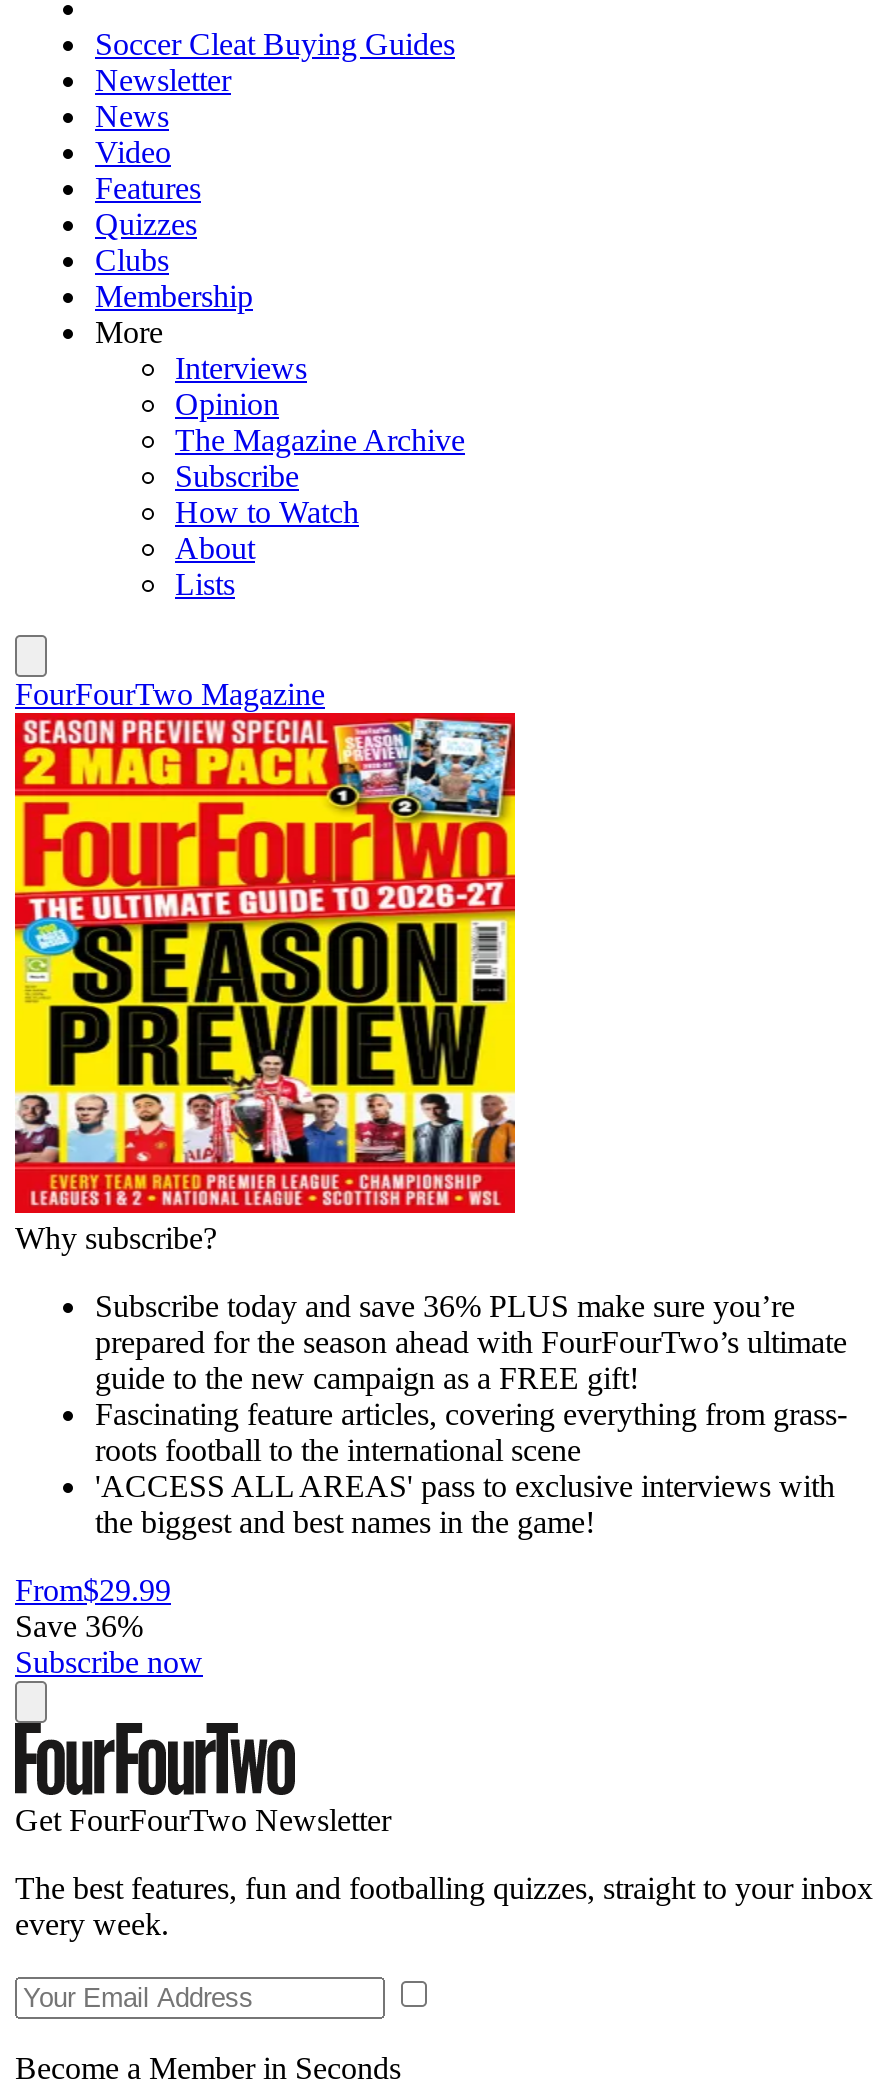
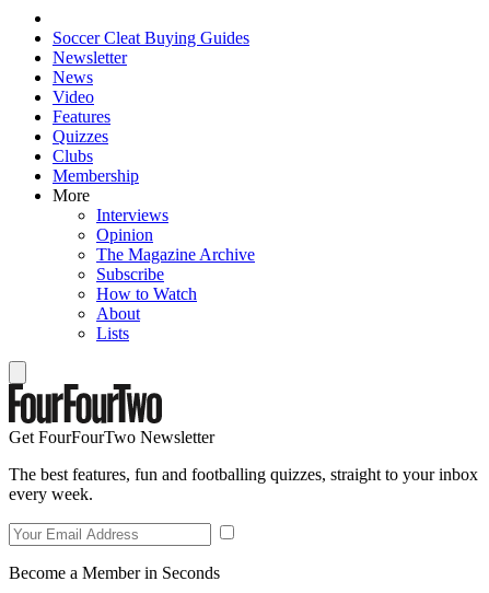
- FourFourTwo Magazine

- [image]
- Why subscribe?
- Subscribe today and save 36% PLUS make sure you’re
- prepared for the season ahead with FourFourTwo’s ultimate
- guide to the new campaign as a FREE gift!
- Fascinating feature articles, covering everything from grass-
- roots football to the international scene
- 'ACCESS ALL AREAS' pass to exclusive interviews with
- the biggest and best names in the game!
- From$29.99
- Save 36%
- Subscribe now
